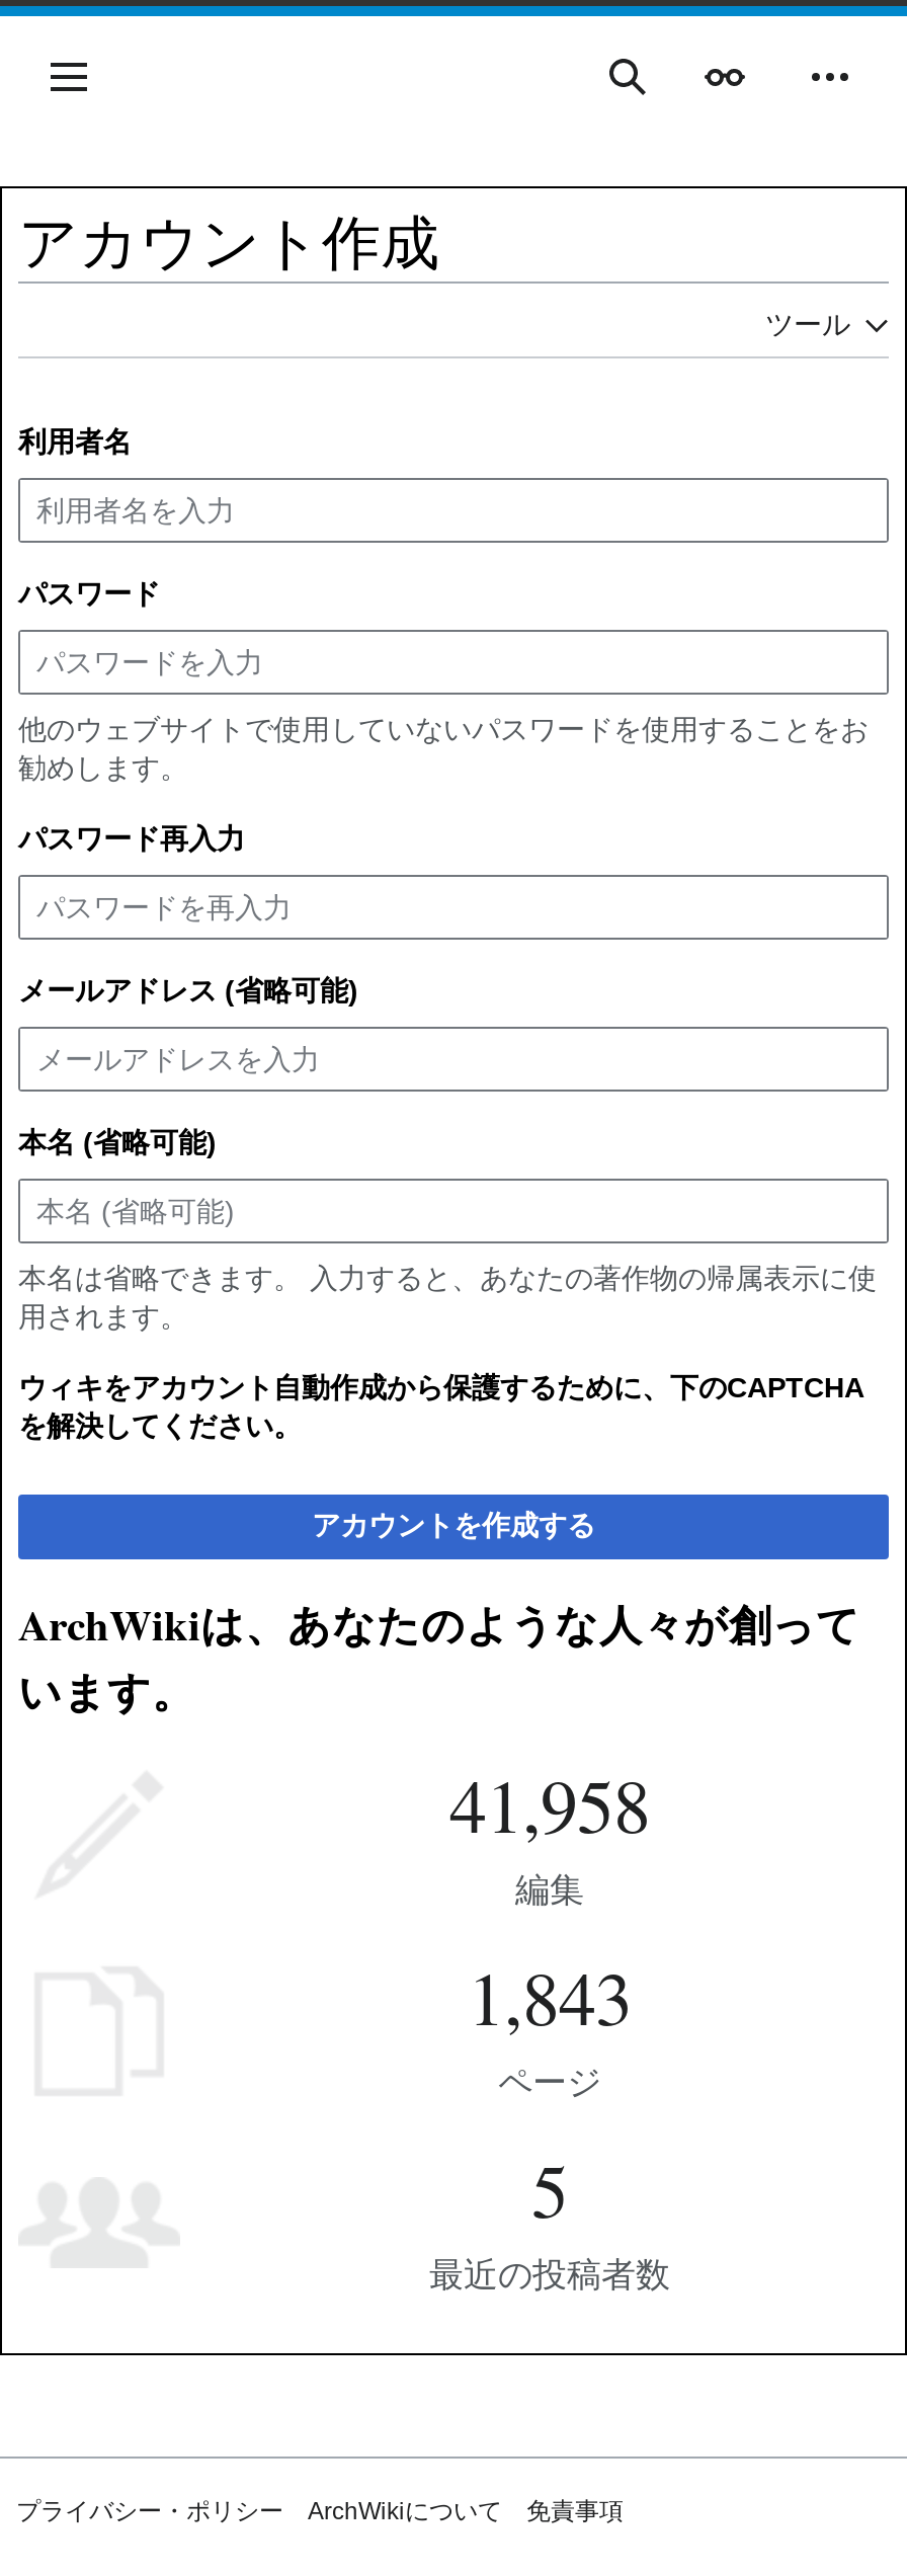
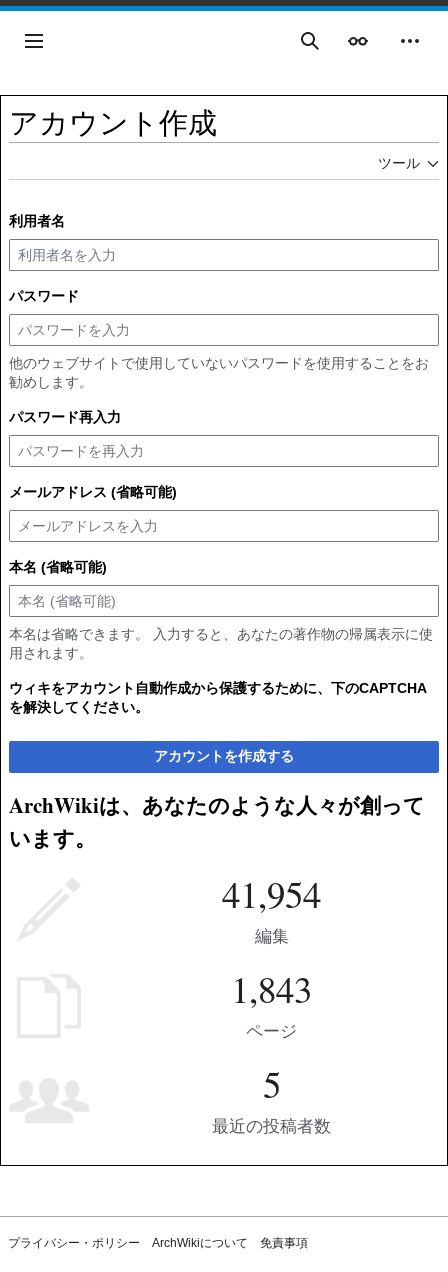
- 41,958
+ 41,954
